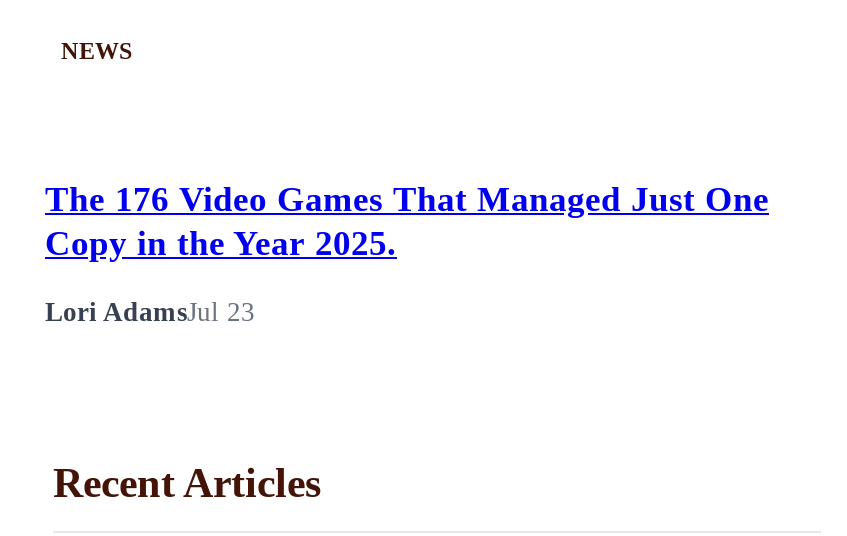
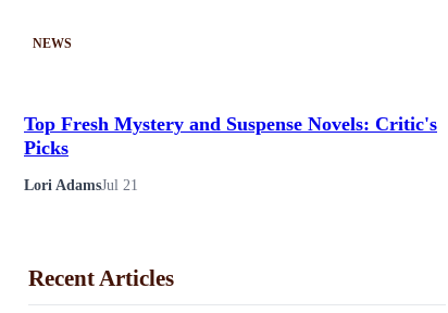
- The 176 Video Games That Managed Just One
- Copy in the Year 2025.
+ Top Fresh Mystery and Suspense Novels: Critic's
+ Picks

- Lori AdamsJul 23
+ Lori AdamsJul 21
